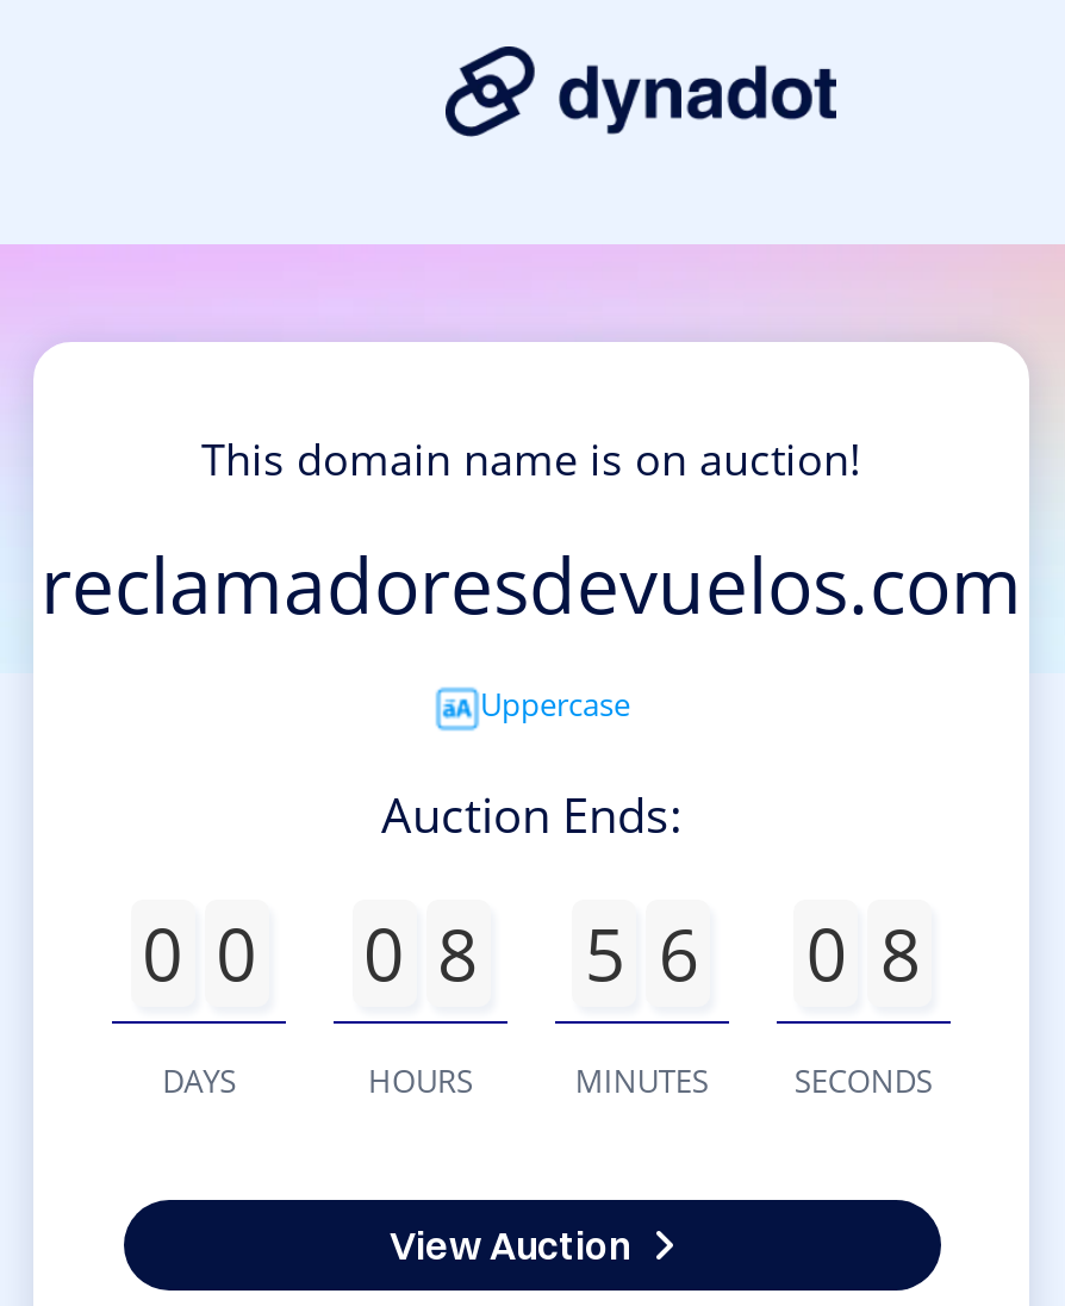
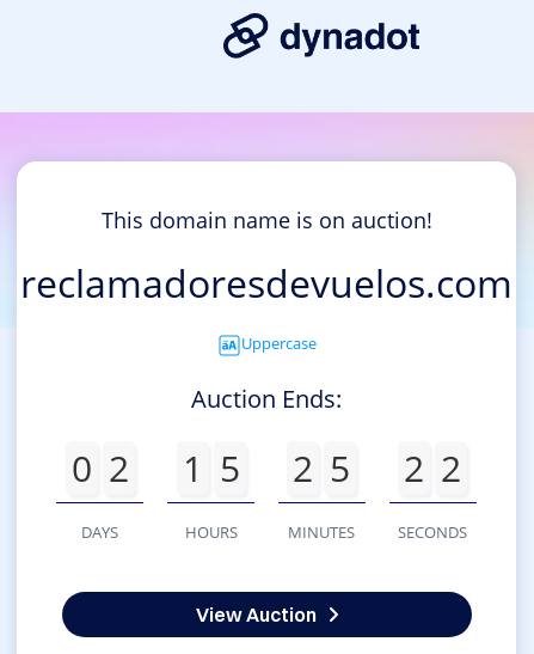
- 0 0
+ 0 2

- 0 8
+ 1 5

- 5 6
+ 2 5

- 0 8
+ 2 2
